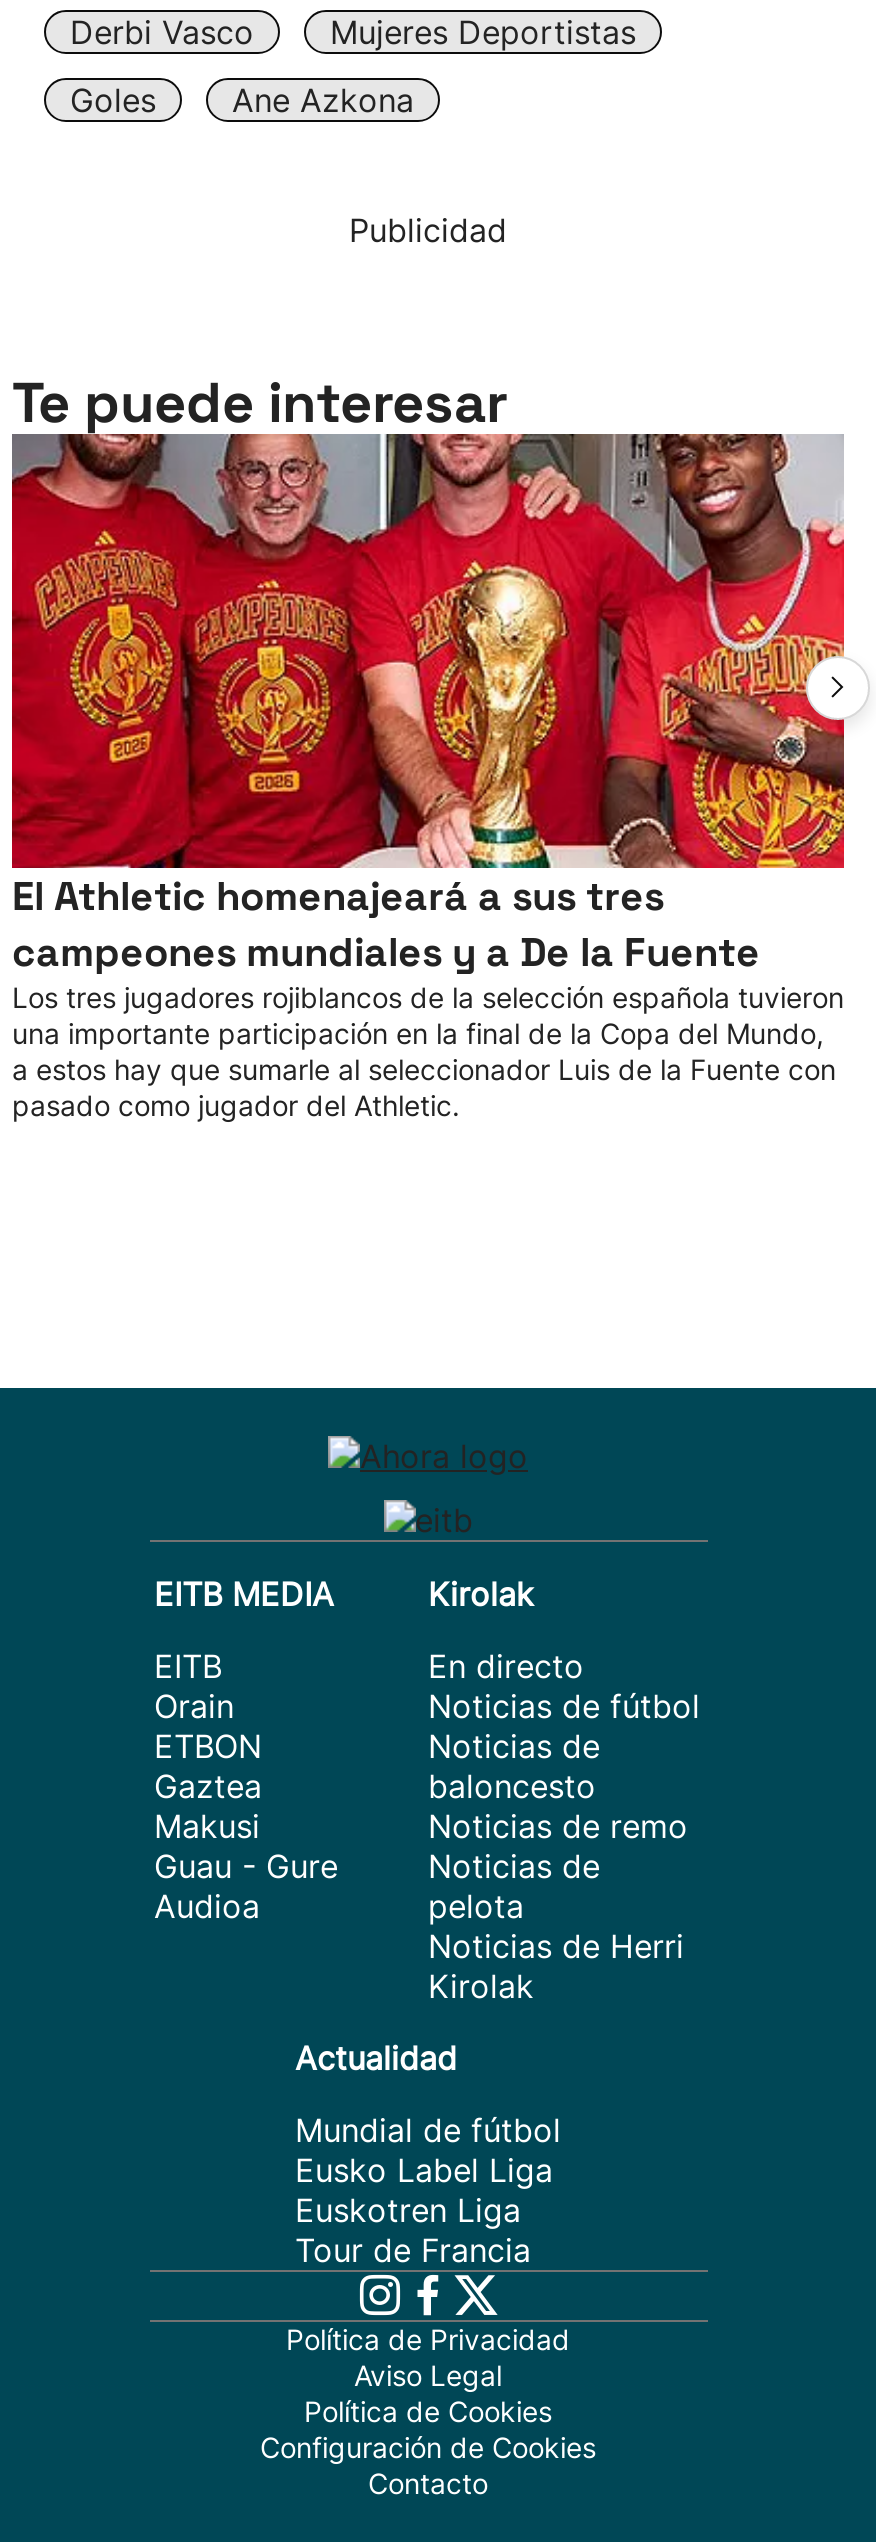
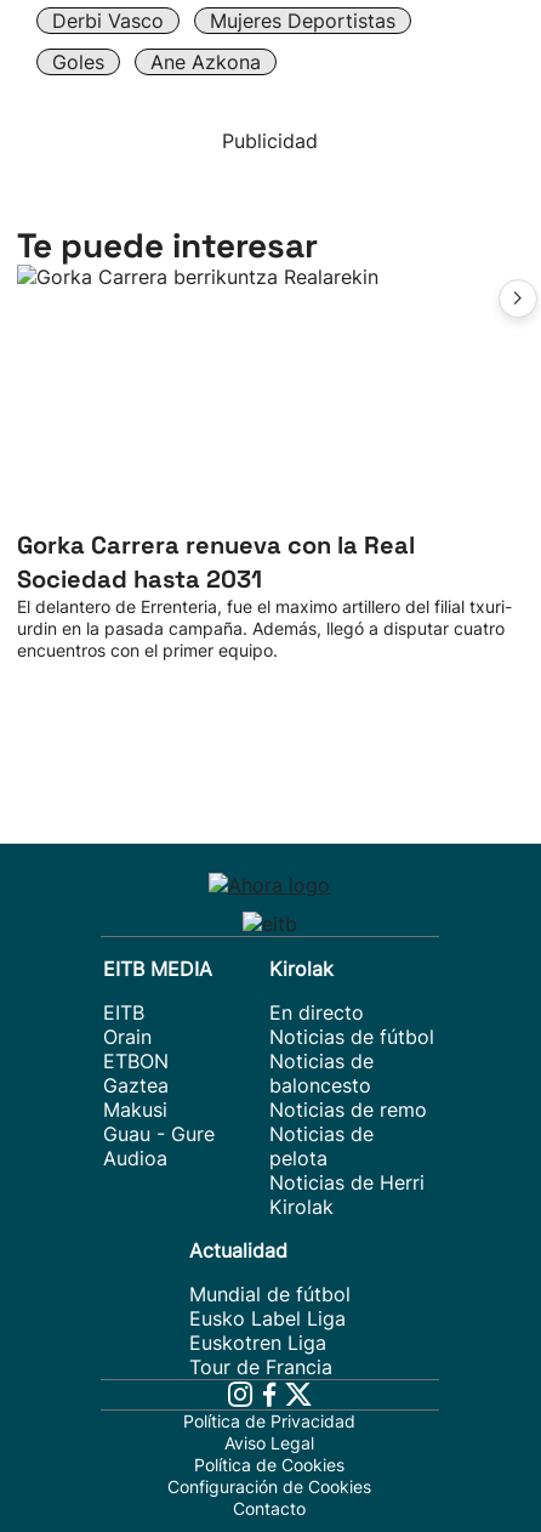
- [image]

- El Athletic homenajeará a sus tres
- campeones mundiales y a De la Fuente
- Los tres jugadores rojiblancos de la selección española tuvieron
- una importante participación en la final de la Copa del Mundo,
- a estos hay que sumarle al seleccionador Luis de la Fuente con
- pasado como jugador del Athletic.
+ Gorka Carrera renueva con la Real
+ Sociedad hasta 2031
+ El delantero de Errenteria, fue el maximo artillero del filial txuri-
+ urdin en la pasada campaña. Además, llegó a disputar cuatro
+ encuentros con el primer equipo.
